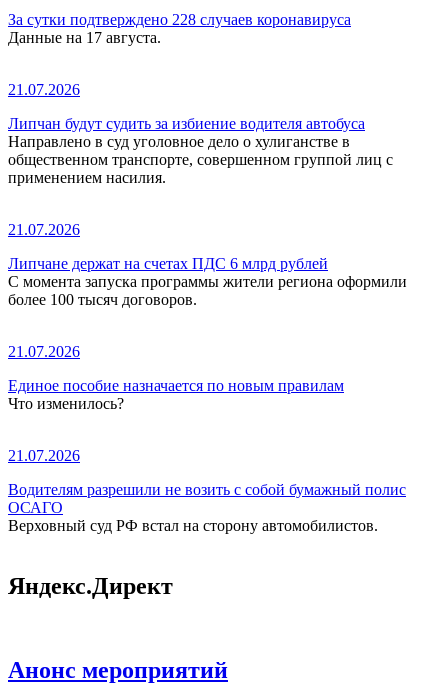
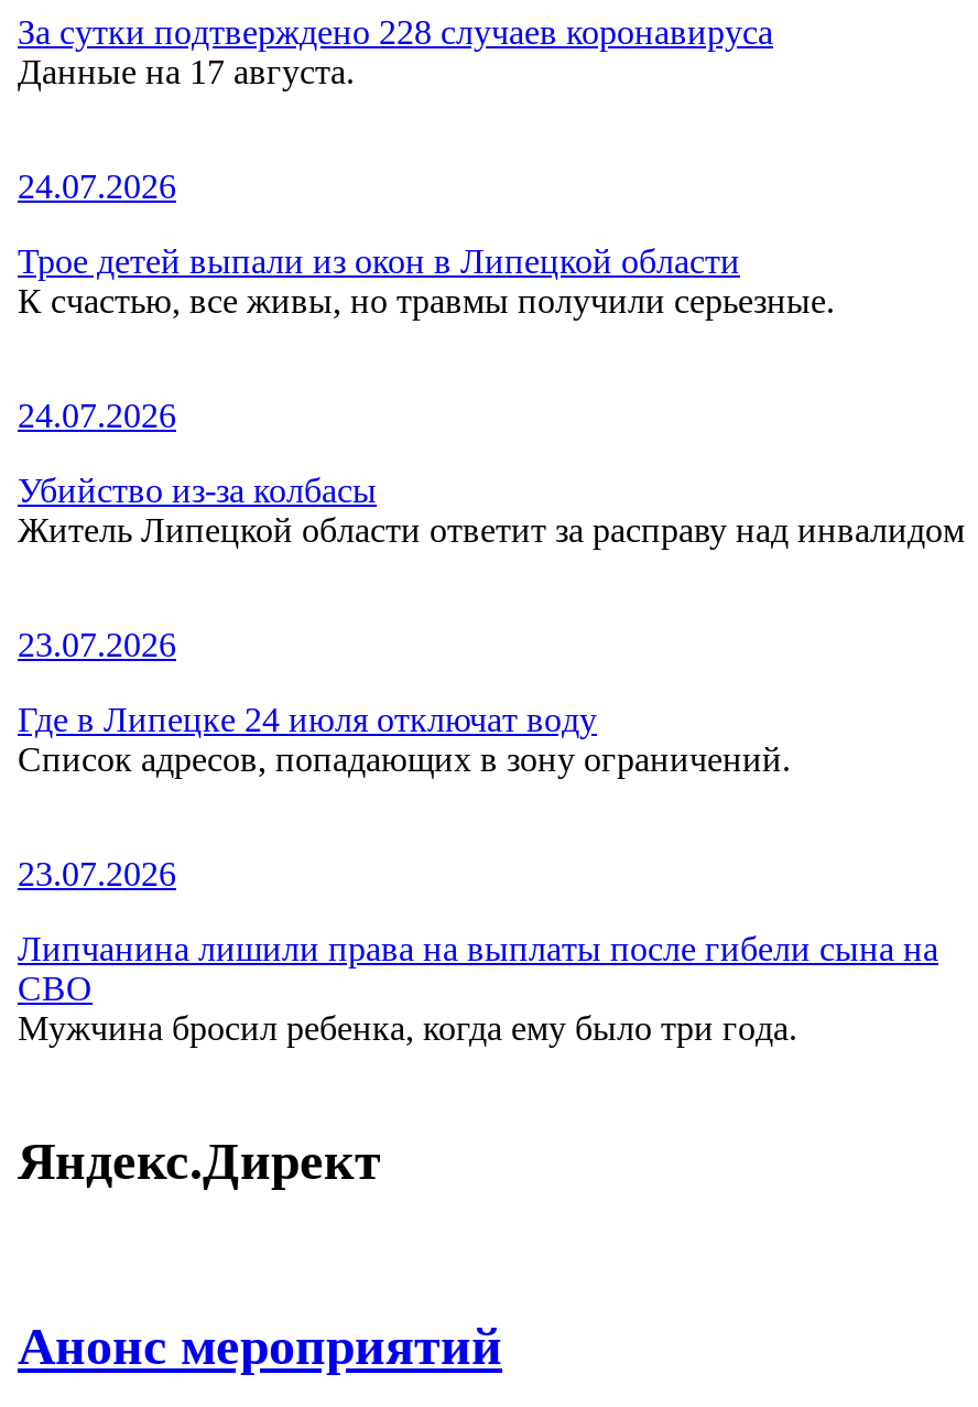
- 21.07.2026
+ 24.07.2026

- Липчан будут судить за избиение водителя автобуса
- Направлено в суд уголовное дело о хулиганстве в
- общественном транспорте, совершенном группой лиц с
- применением насилия.
+ Трое детей выпали из окон в Липецкой области
+ К счастью, все живы, но травмы получили серьезные.

- 21.07.2026
+ 24.07.2026

- Липчане держат на счетах ПДС 6 млрд рублей
- С момента запуска программы жители региона оформили
- более 100 тысяч договоров.
+ Убийство из-за колбасы
+ Житель Липецкой области ответит за расправу над инвалидом

- 21.07.2026
+ 23.07.2026

- Единое пособие назначается по новым правилам
- Что изменилось?
+ Где в Липецке 24 июля отключат воду
+ Список адресов, попадающих в зону ограничений.

- 21.07.2026
+ 23.07.2026

- Водителям разрешили не возить с собой бумажный полис
- ОСАГО
- Верховный суд РФ встал на сторону автомобилистов.
+ Липчанина лишили права на выплаты после гибели сына на
+ СВО
+ Мужчина бросил ребенка, когда ему было три года.
